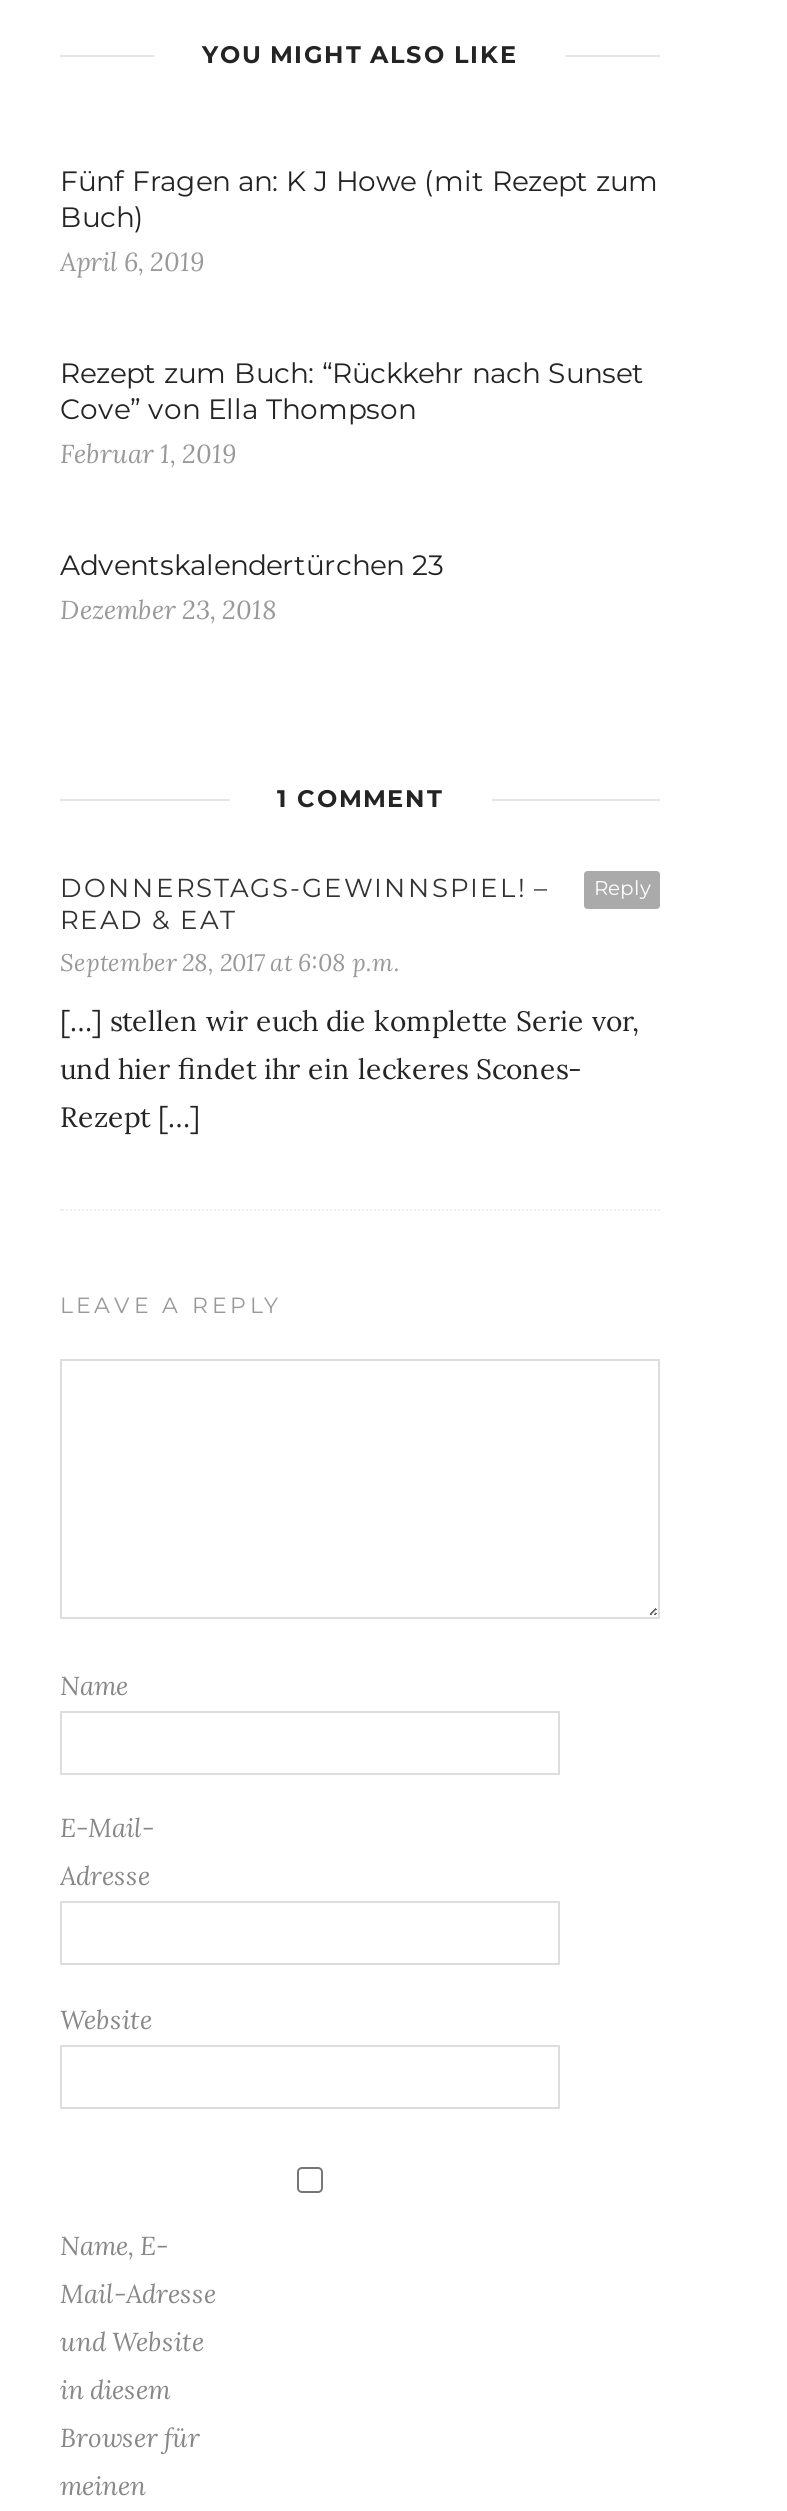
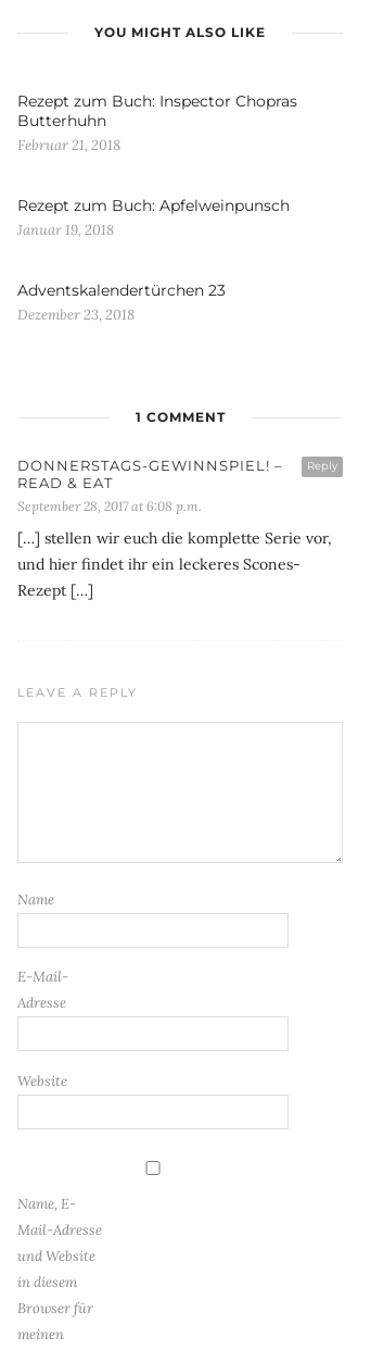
- Fünf Fragen an: K J Howe (mit Rezept zum
- Buch)
- April 6, 2019
+ Rezept zum Buch: Inspector Chopras
+ Butterhuhn
+ Februar 21, 2018

- Rezept zum Buch: “Rückkehr nach Sunset
- Cove” von Ella Thompson
- Februar 1, 2019
+ Rezept zum Buch: Apfelweinpunsch
+ Januar 19, 2018
